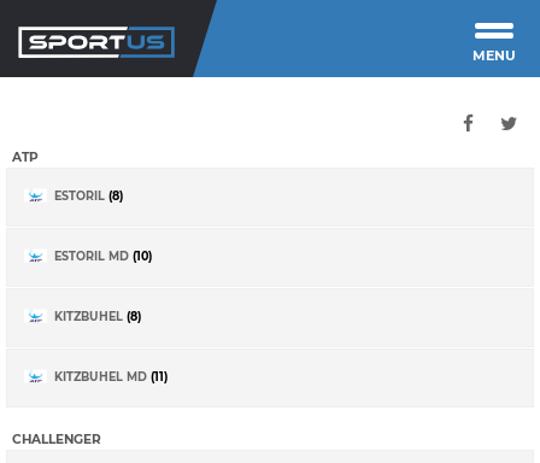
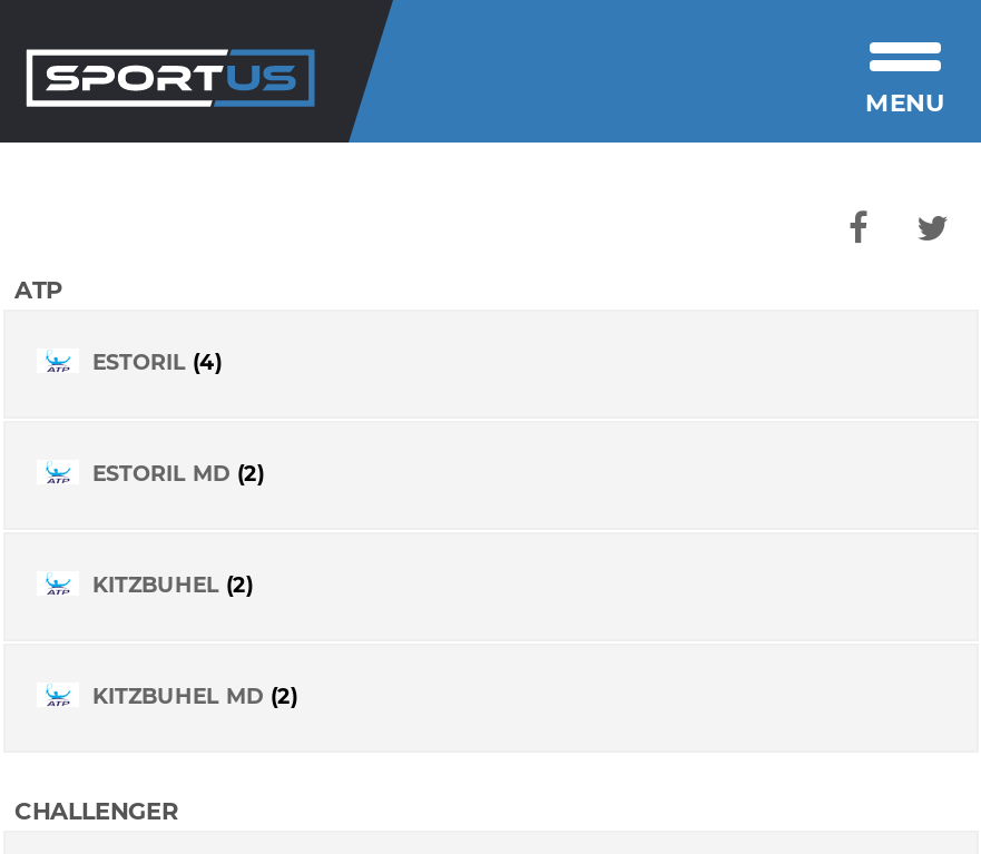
- ESTORIL (8)
+ ESTORIL (4)

- ESTORIL MD (10)
+ ESTORIL MD (2)

- KITZBUHEL (8)
+ KITZBUHEL (2)

- KITZBUHEL MD (11)
+ KITZBUHEL MD (2)
